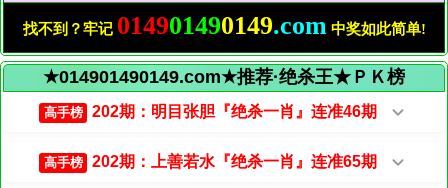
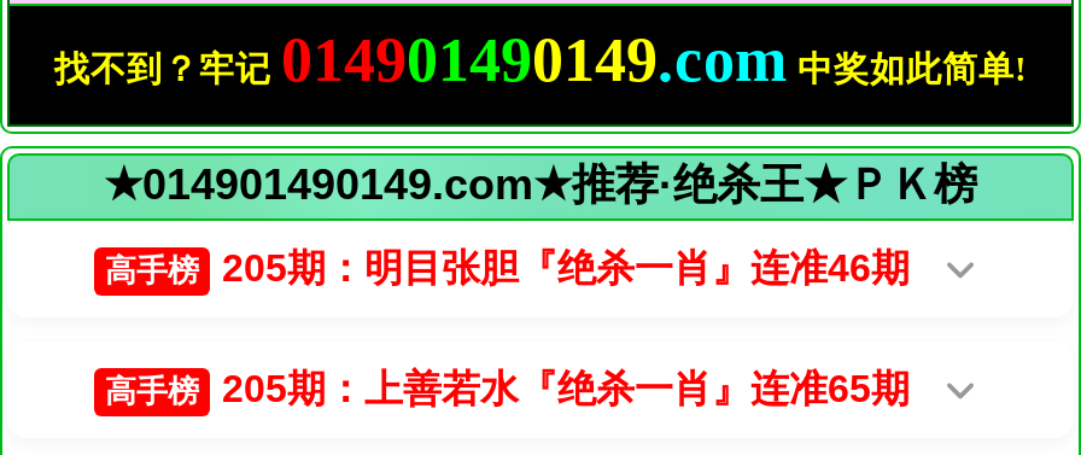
- 202期：明目张胆『绝杀一肖』连准46期
+ 205期：明目张胆『绝杀一肖』连准46期

- 202期：上善若水『绝杀一肖』连准65期
+ 205期：上善若水『绝杀一肖』连准65期
